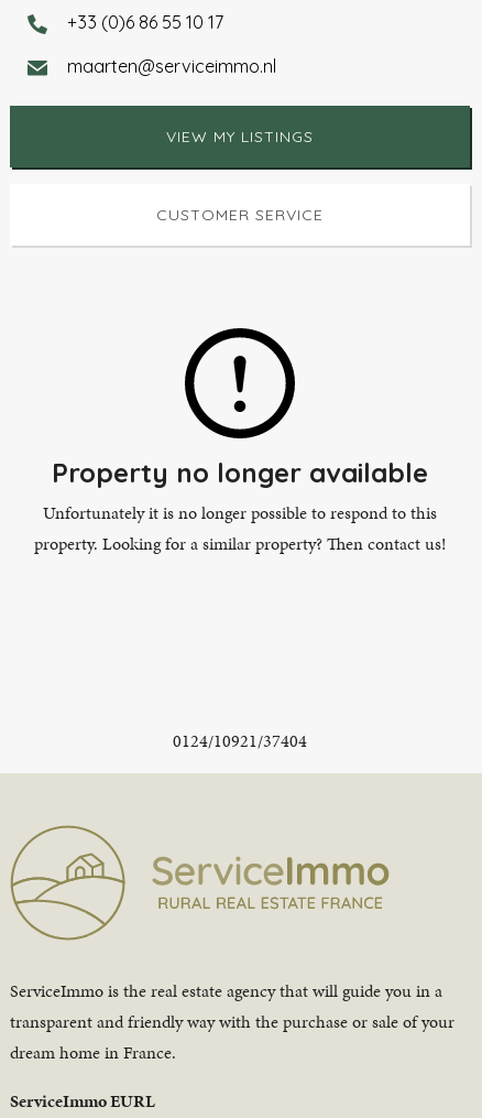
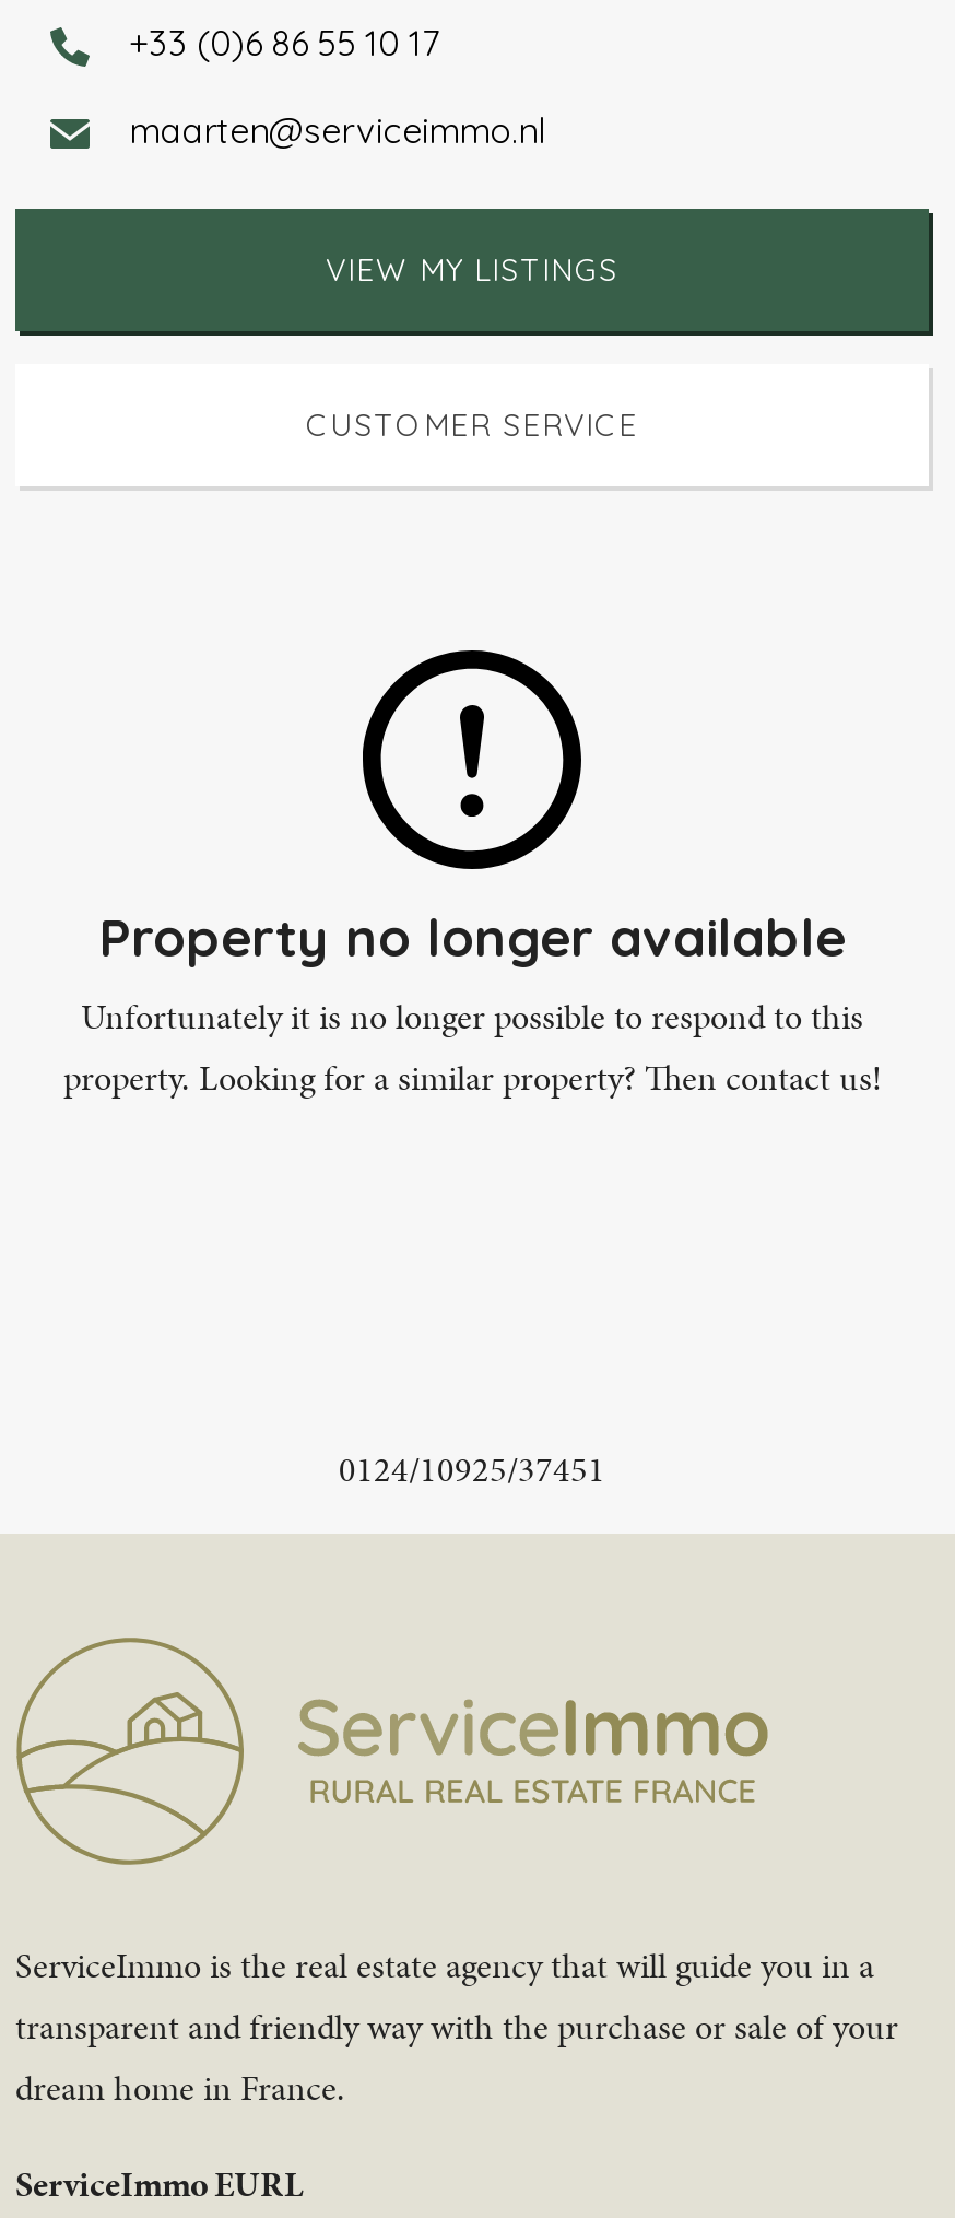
- 0124/10921/37404
+ 0124/10925/37451
